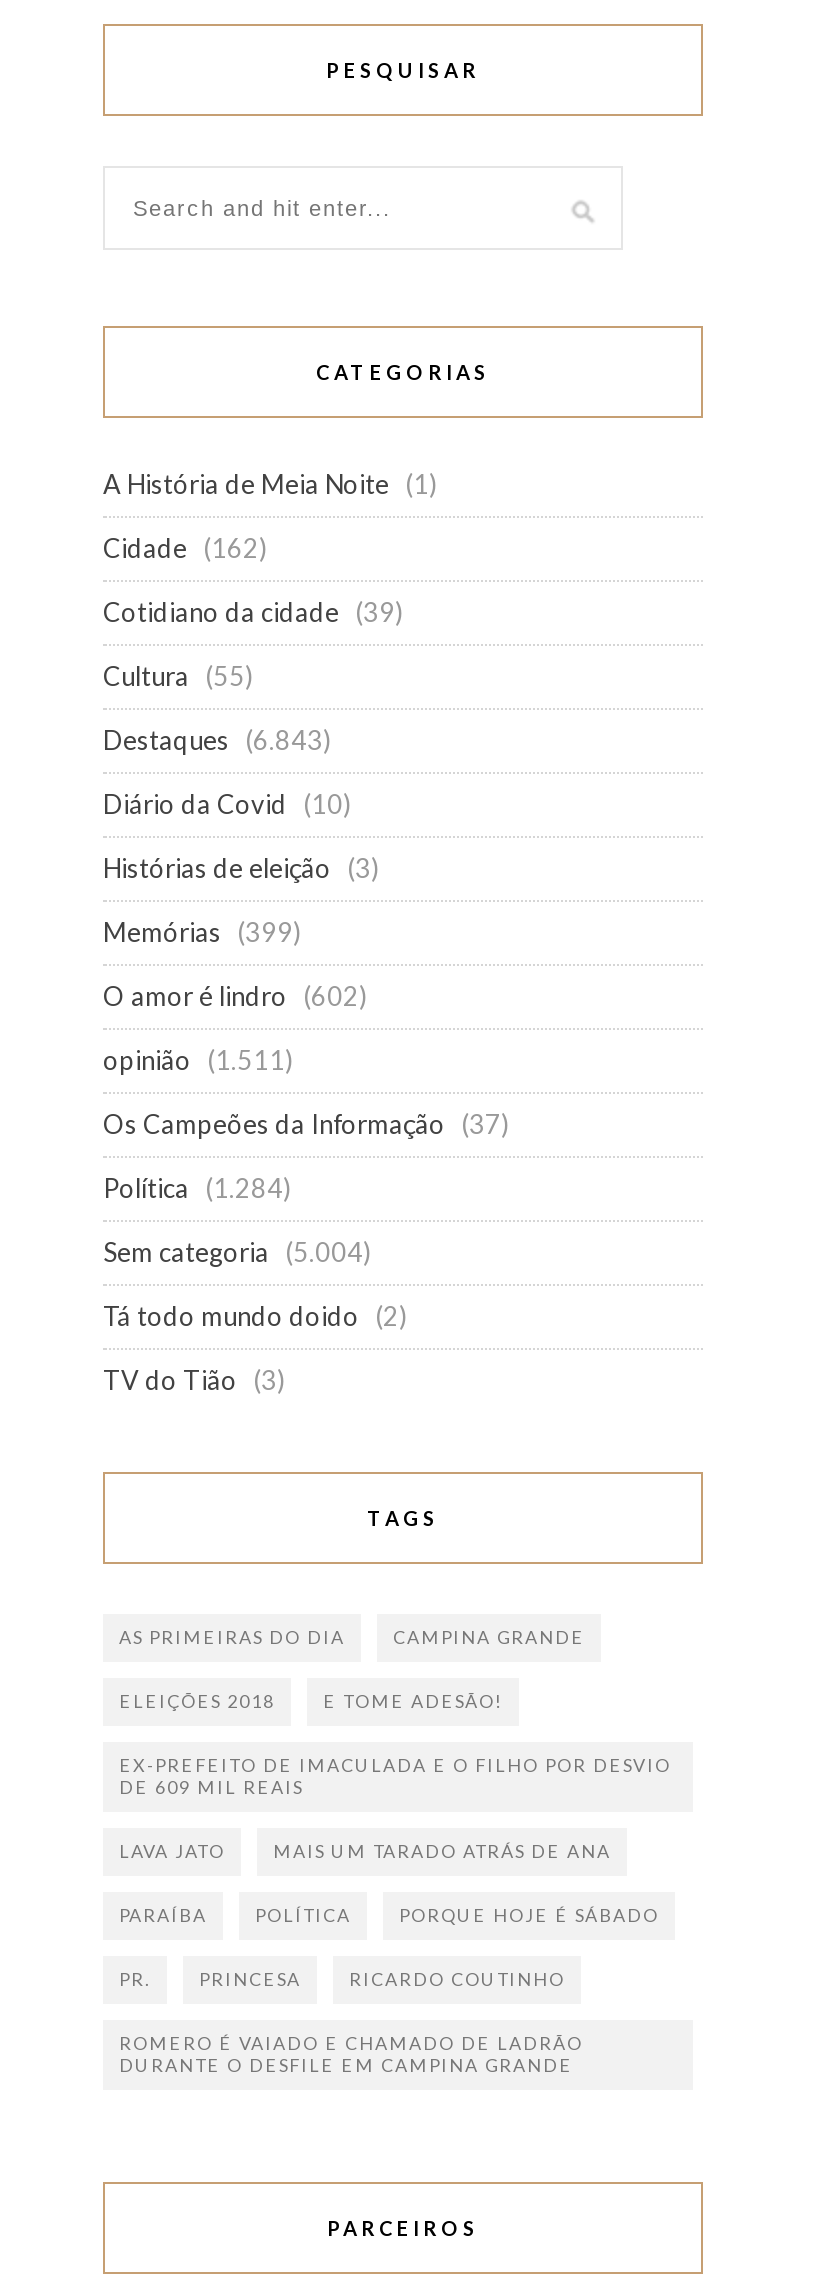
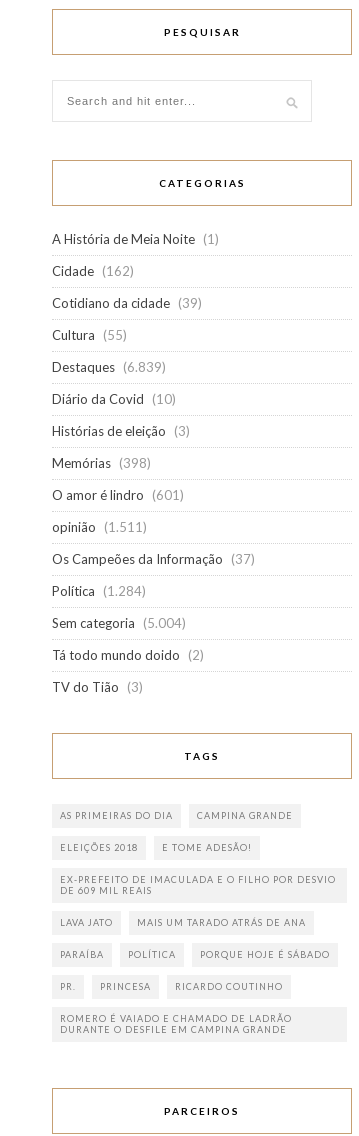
- Destaques (6.843)
+ Destaques (6.839)

- Memórias (399)
+ Memórias (398)

- O amor é lindro (602)
+ O amor é lindro (601)
